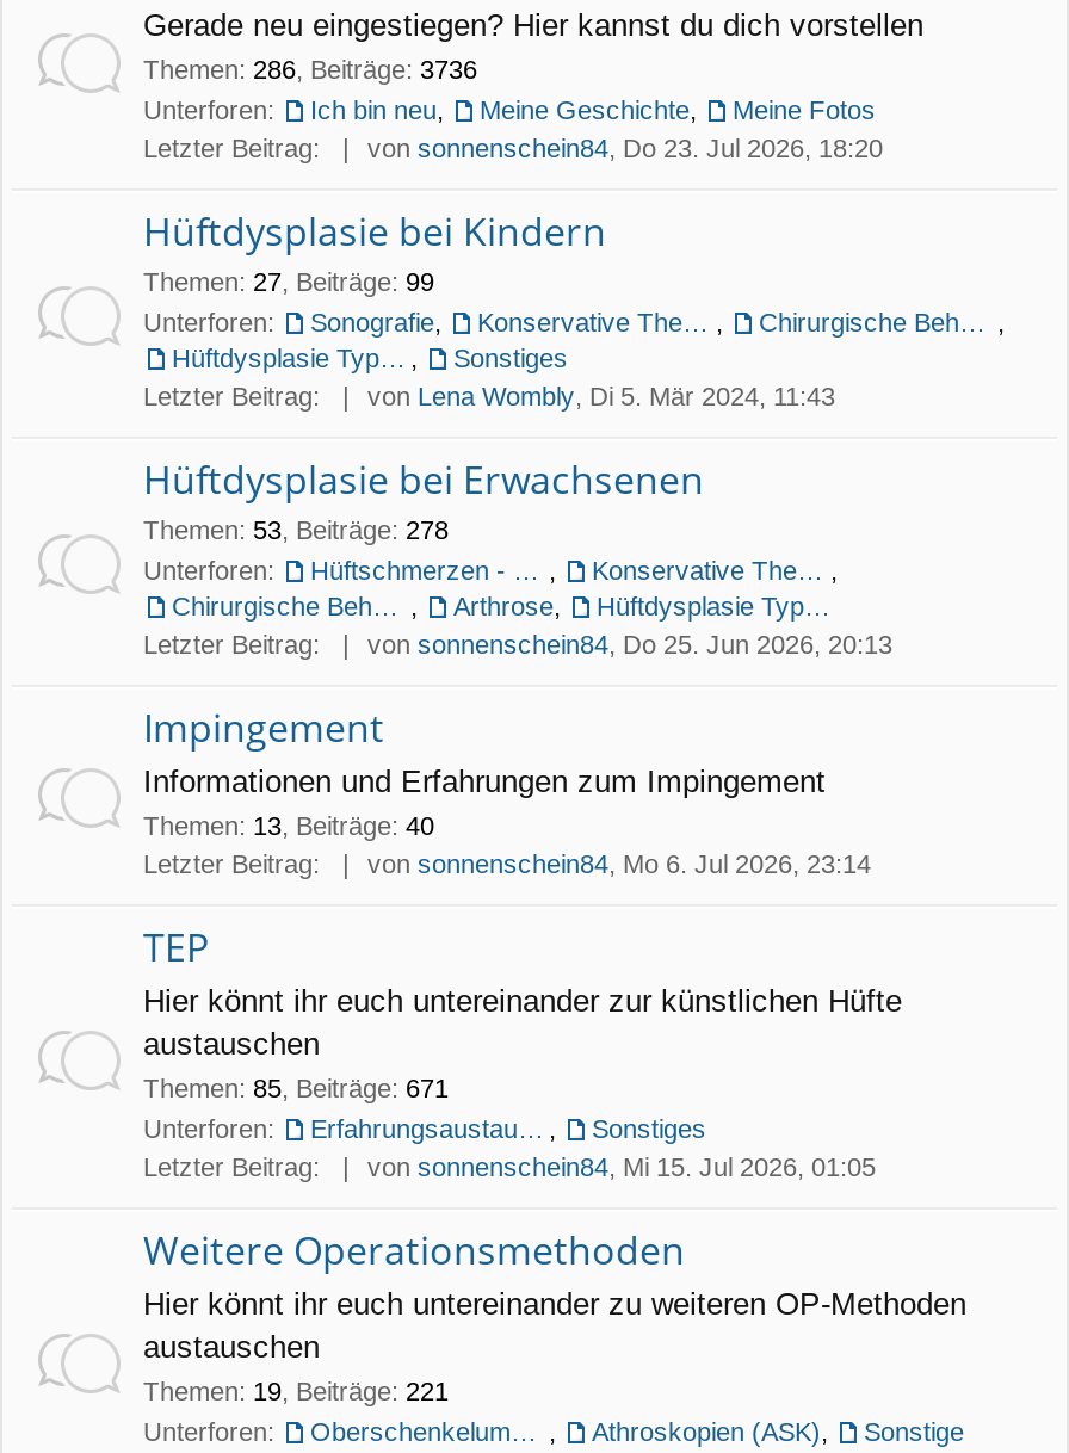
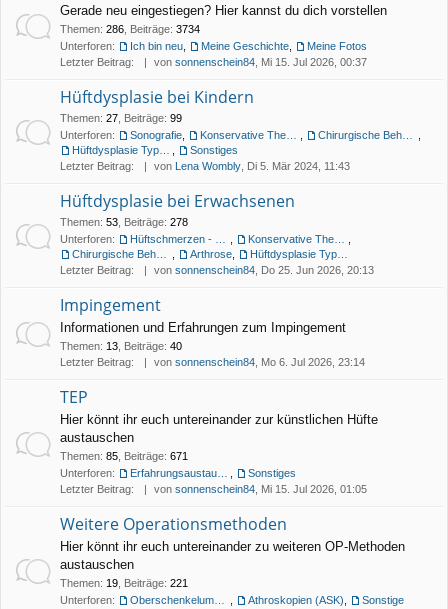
- Themen: 286, Beiträge: 3736
+ Themen: 286, Beiträge: 3734

- von sonnenschein84, Do 23. Jul 2026, 18:20
+ von sonnenschein84, Mi 15. Jul 2026, 00:37
